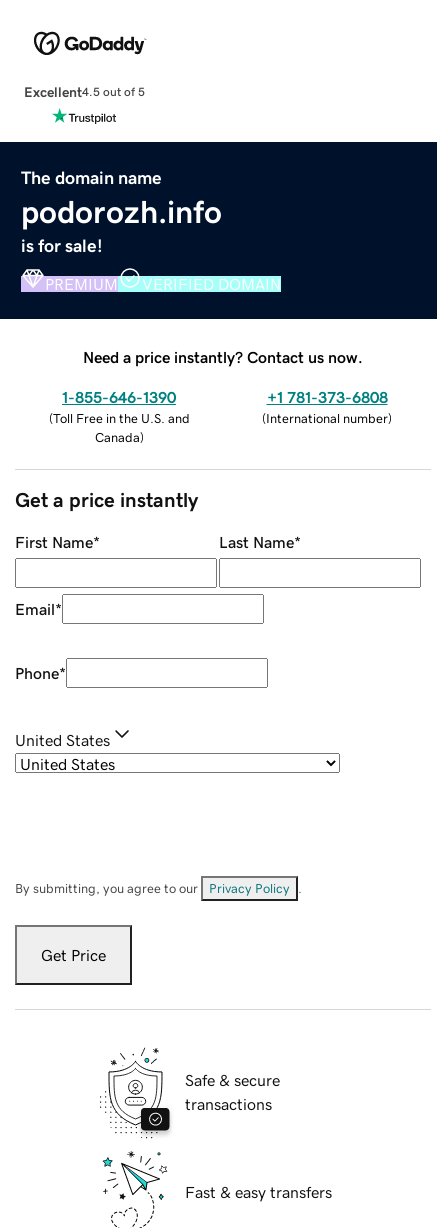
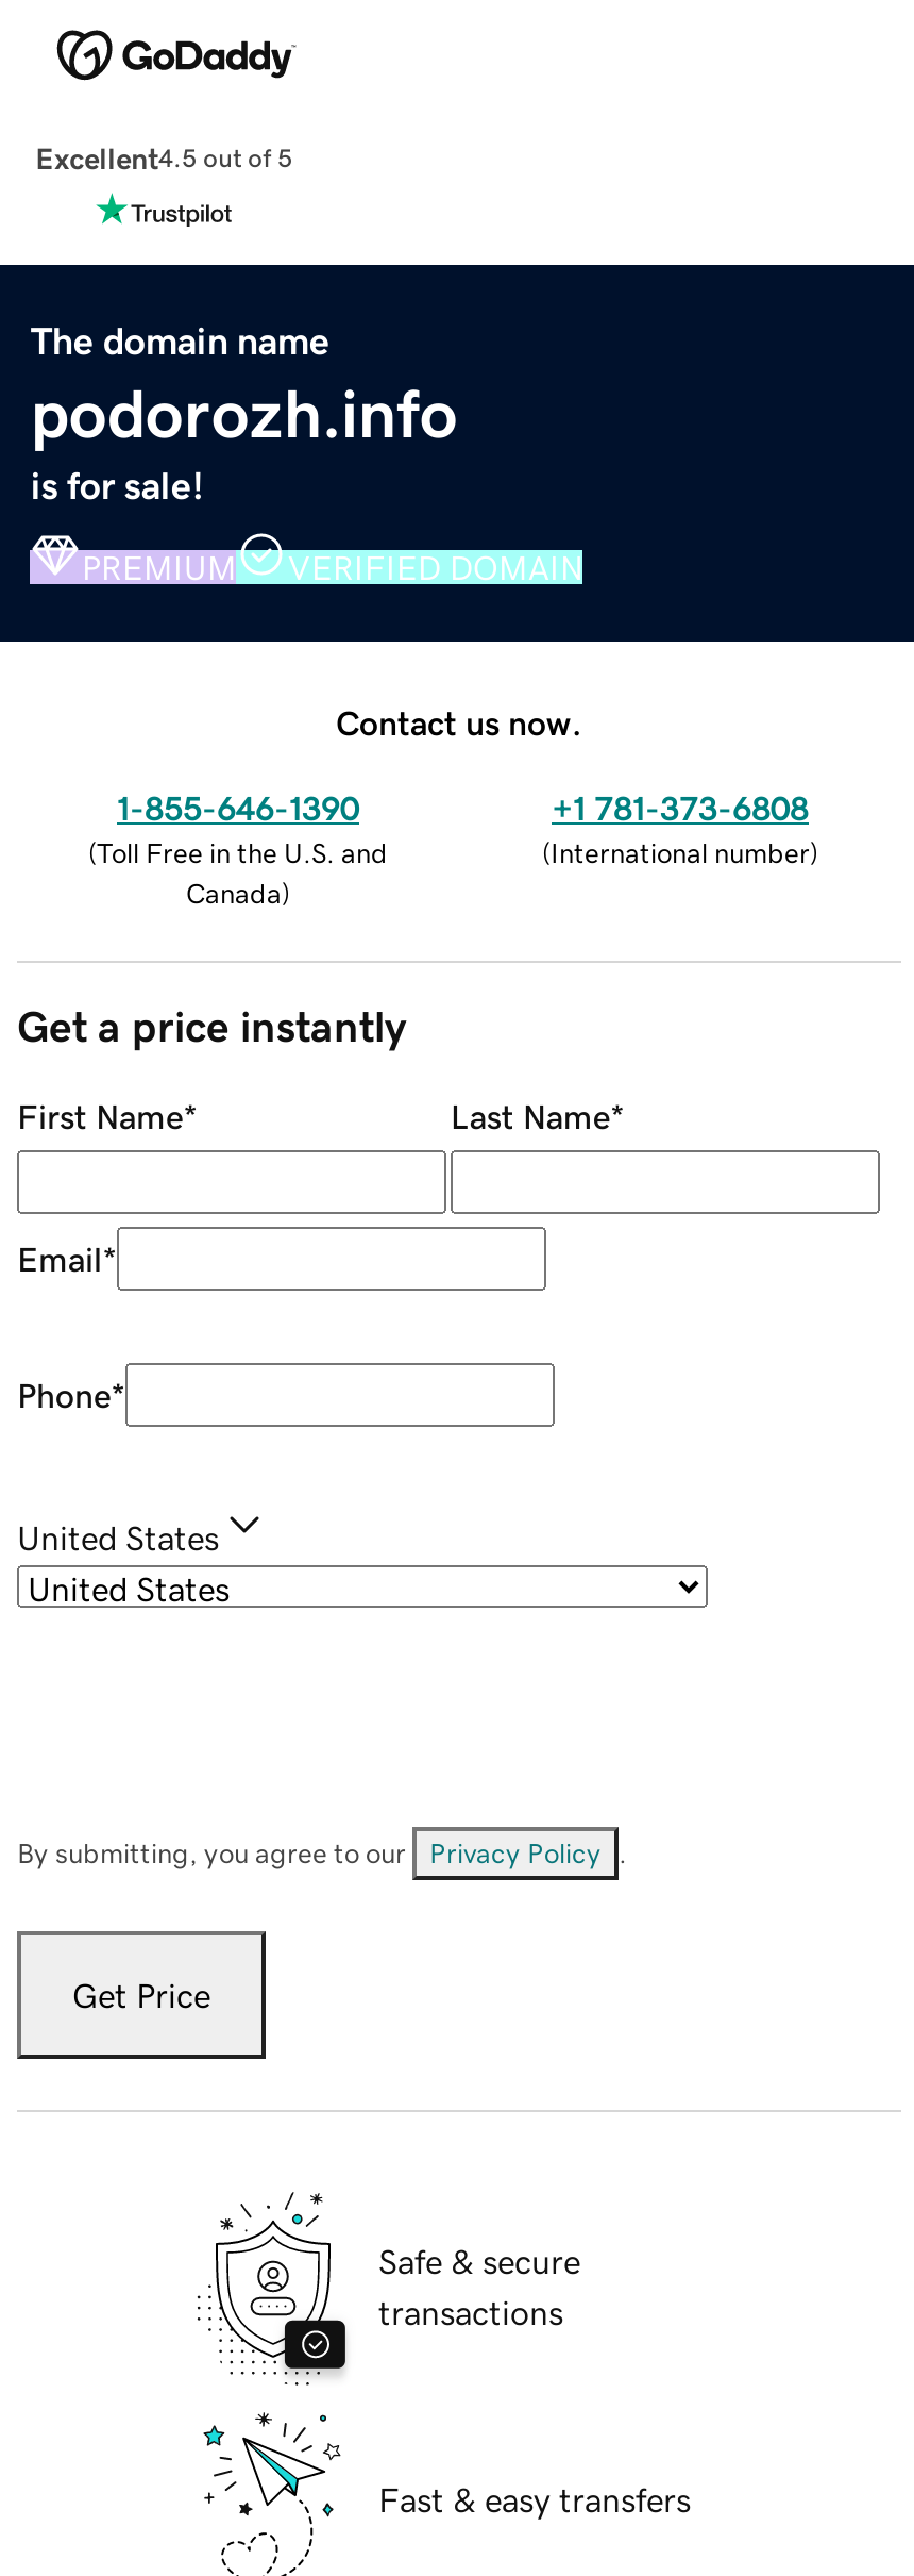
- Need a price instantly? Contact us now.
+ Contact us now.
